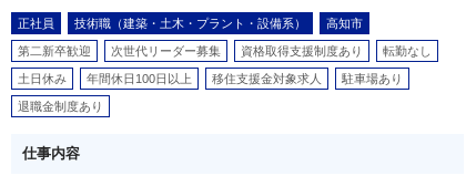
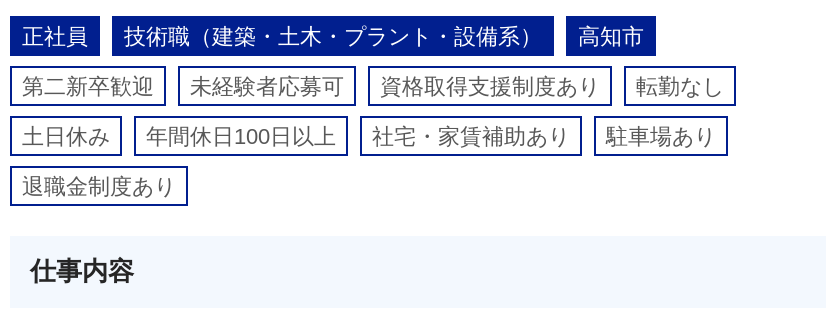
- 次世代リーダー募集
+ 未経験者応募可

- 移住支援金対象求人
+ 社宅・家賃補助あり
